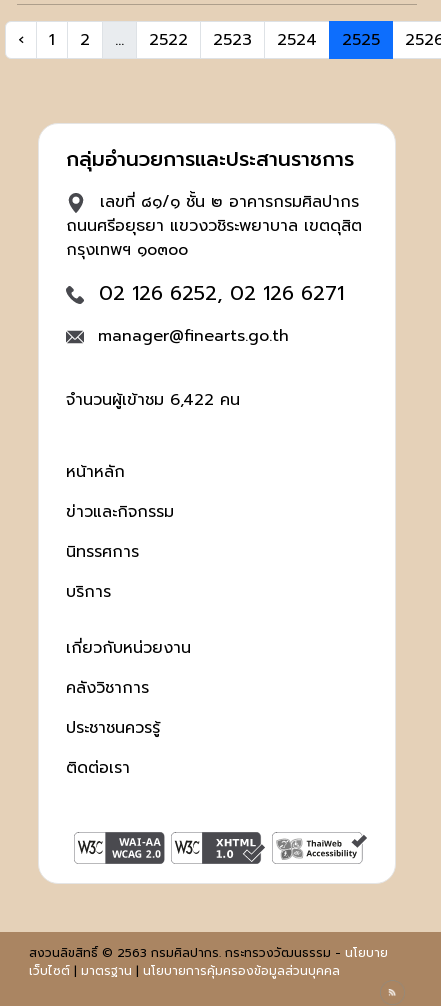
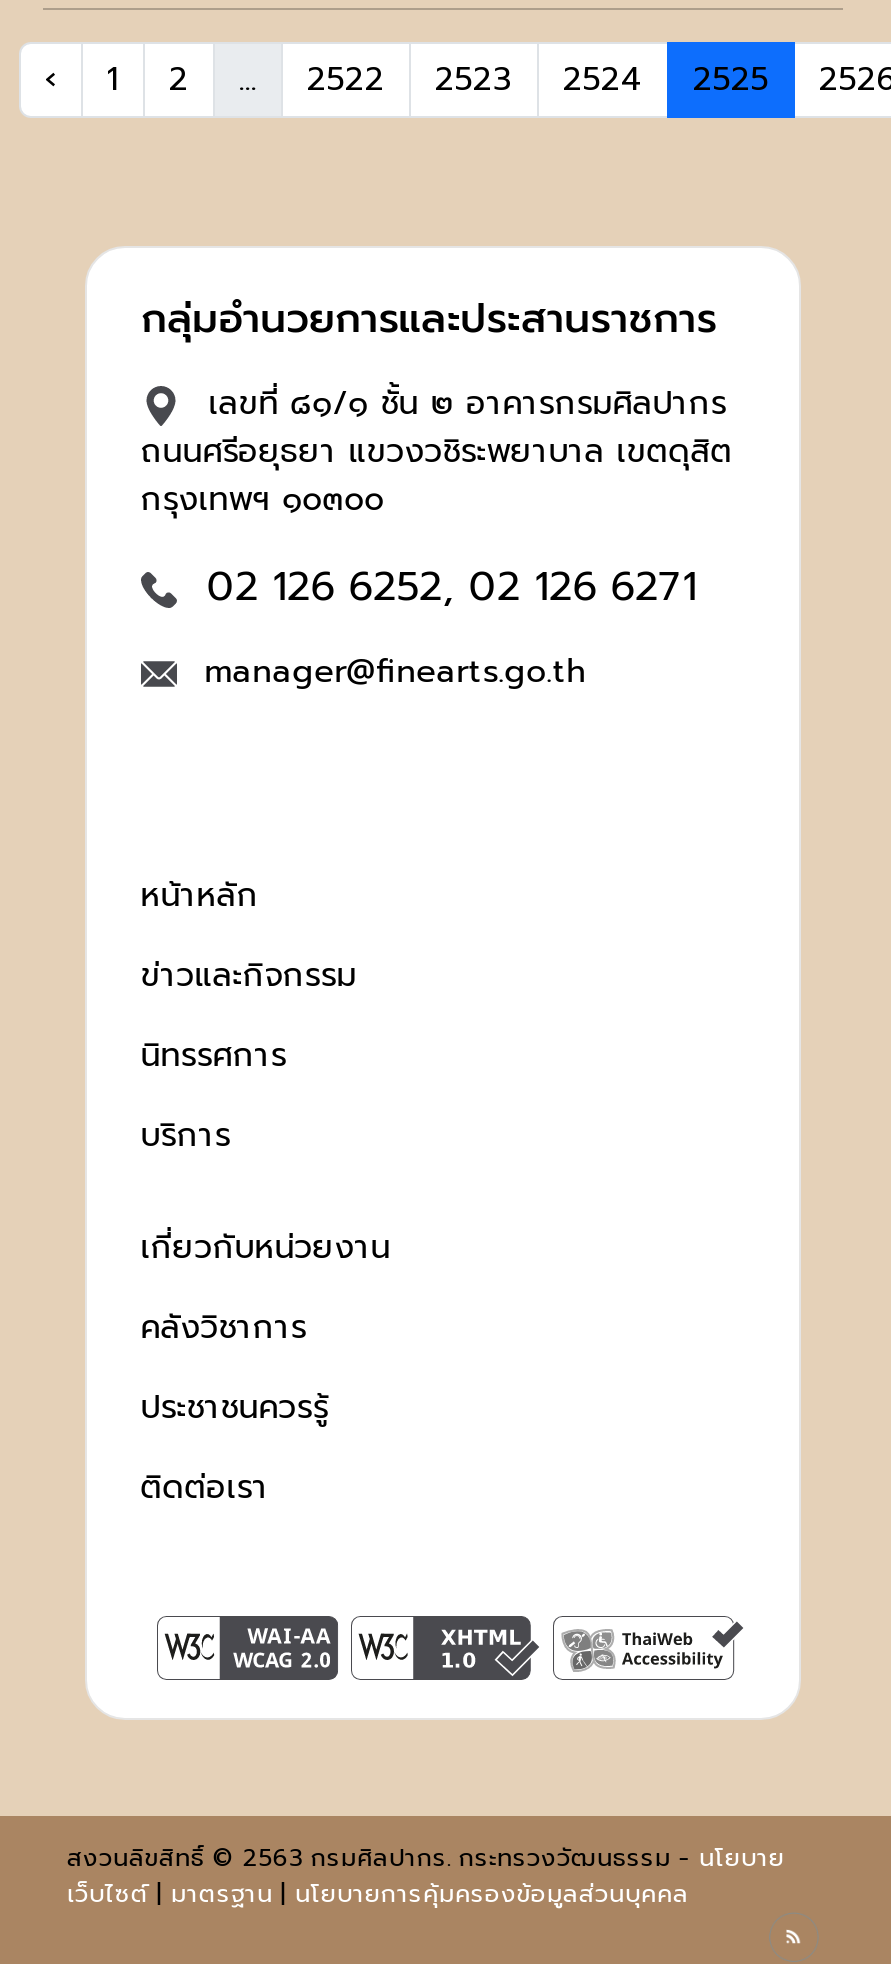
- จำนวนผู้เข้าชม 6,422 คน
